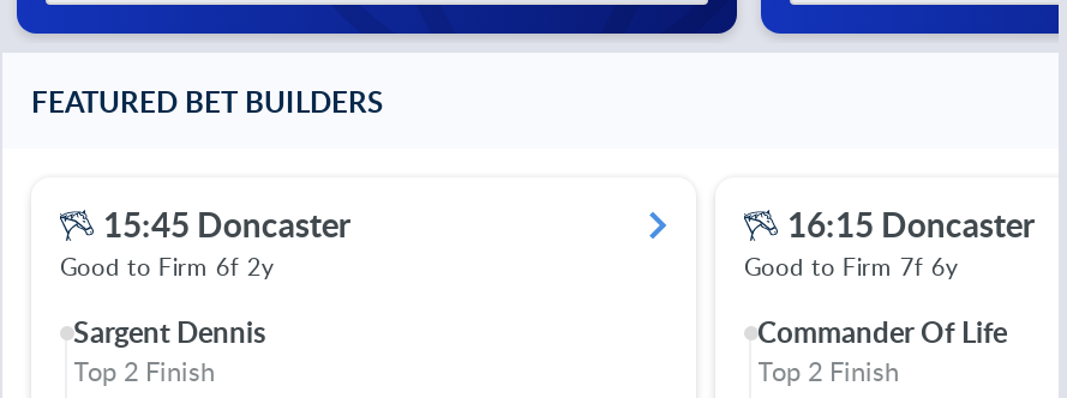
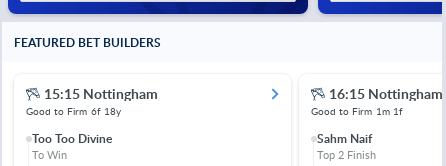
- 15:45 Doncaster
- Good to Firm 6f 2y
+ 15:15 Nottingham
+ Good to Firm 6f 18y

- 16:15 Doncaster
- Good to Firm 7f 6y
+ 16:15 Nottingham
+ Good to Firm 1m 1f

- Sargent Dennis
- Top 2 Finish
+ Too Too Divine
+ To Win

- Commander Of Life
+ Sahm Naif
